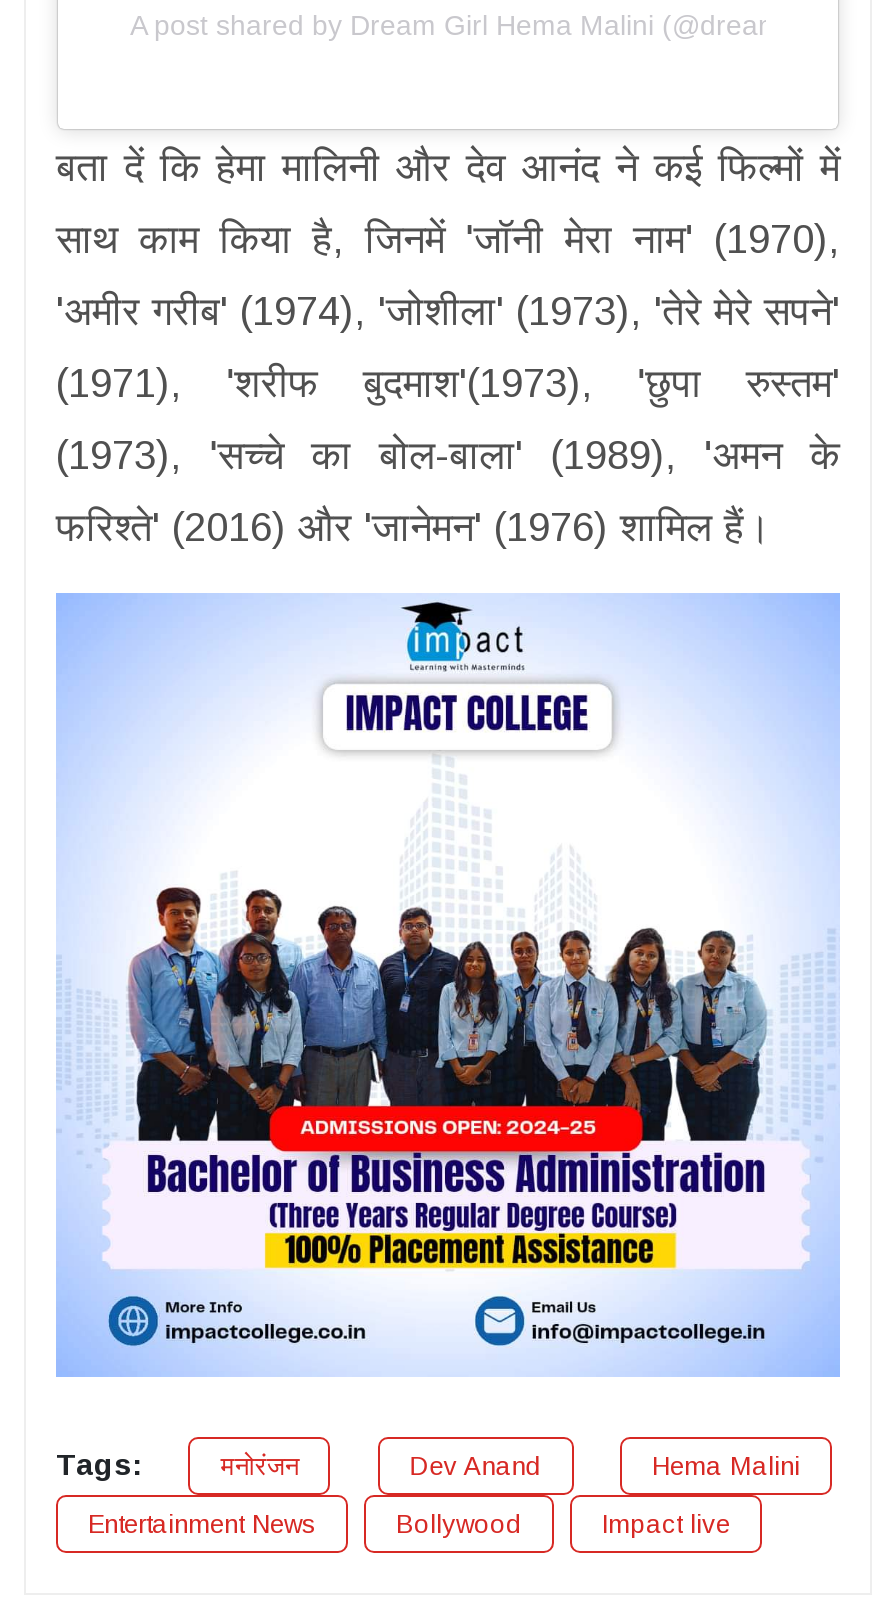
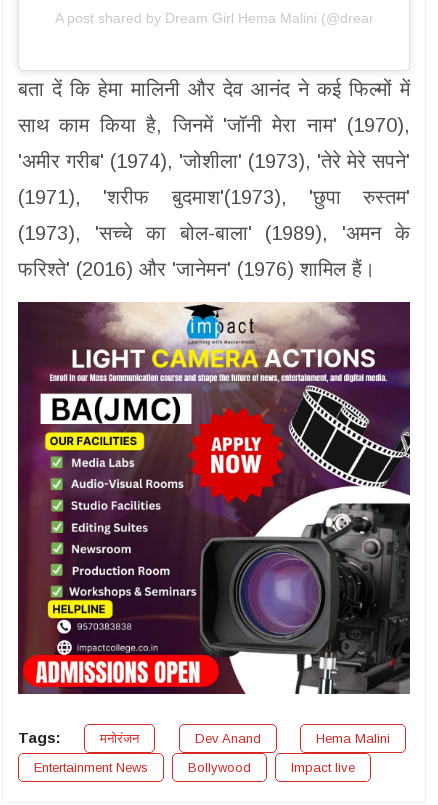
- [image]
+ [image]
